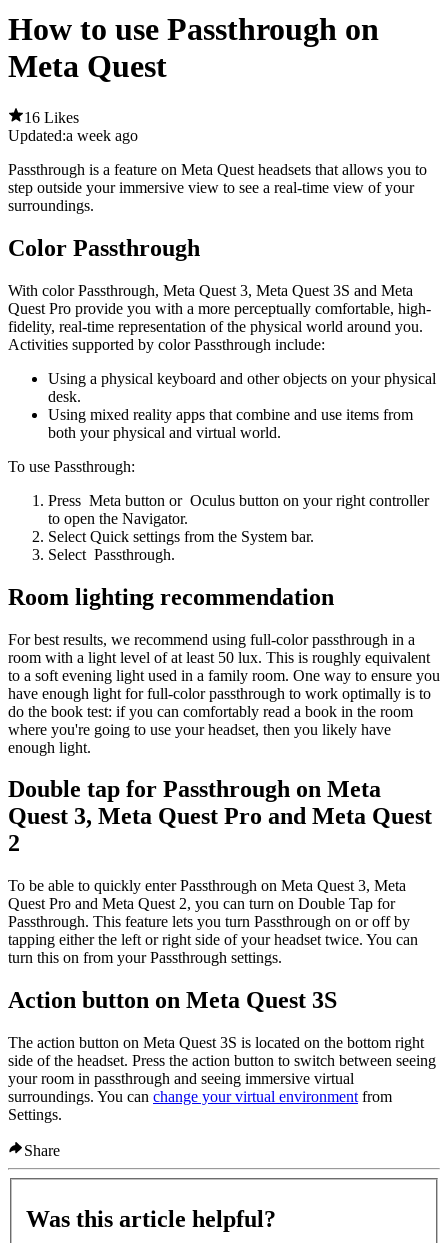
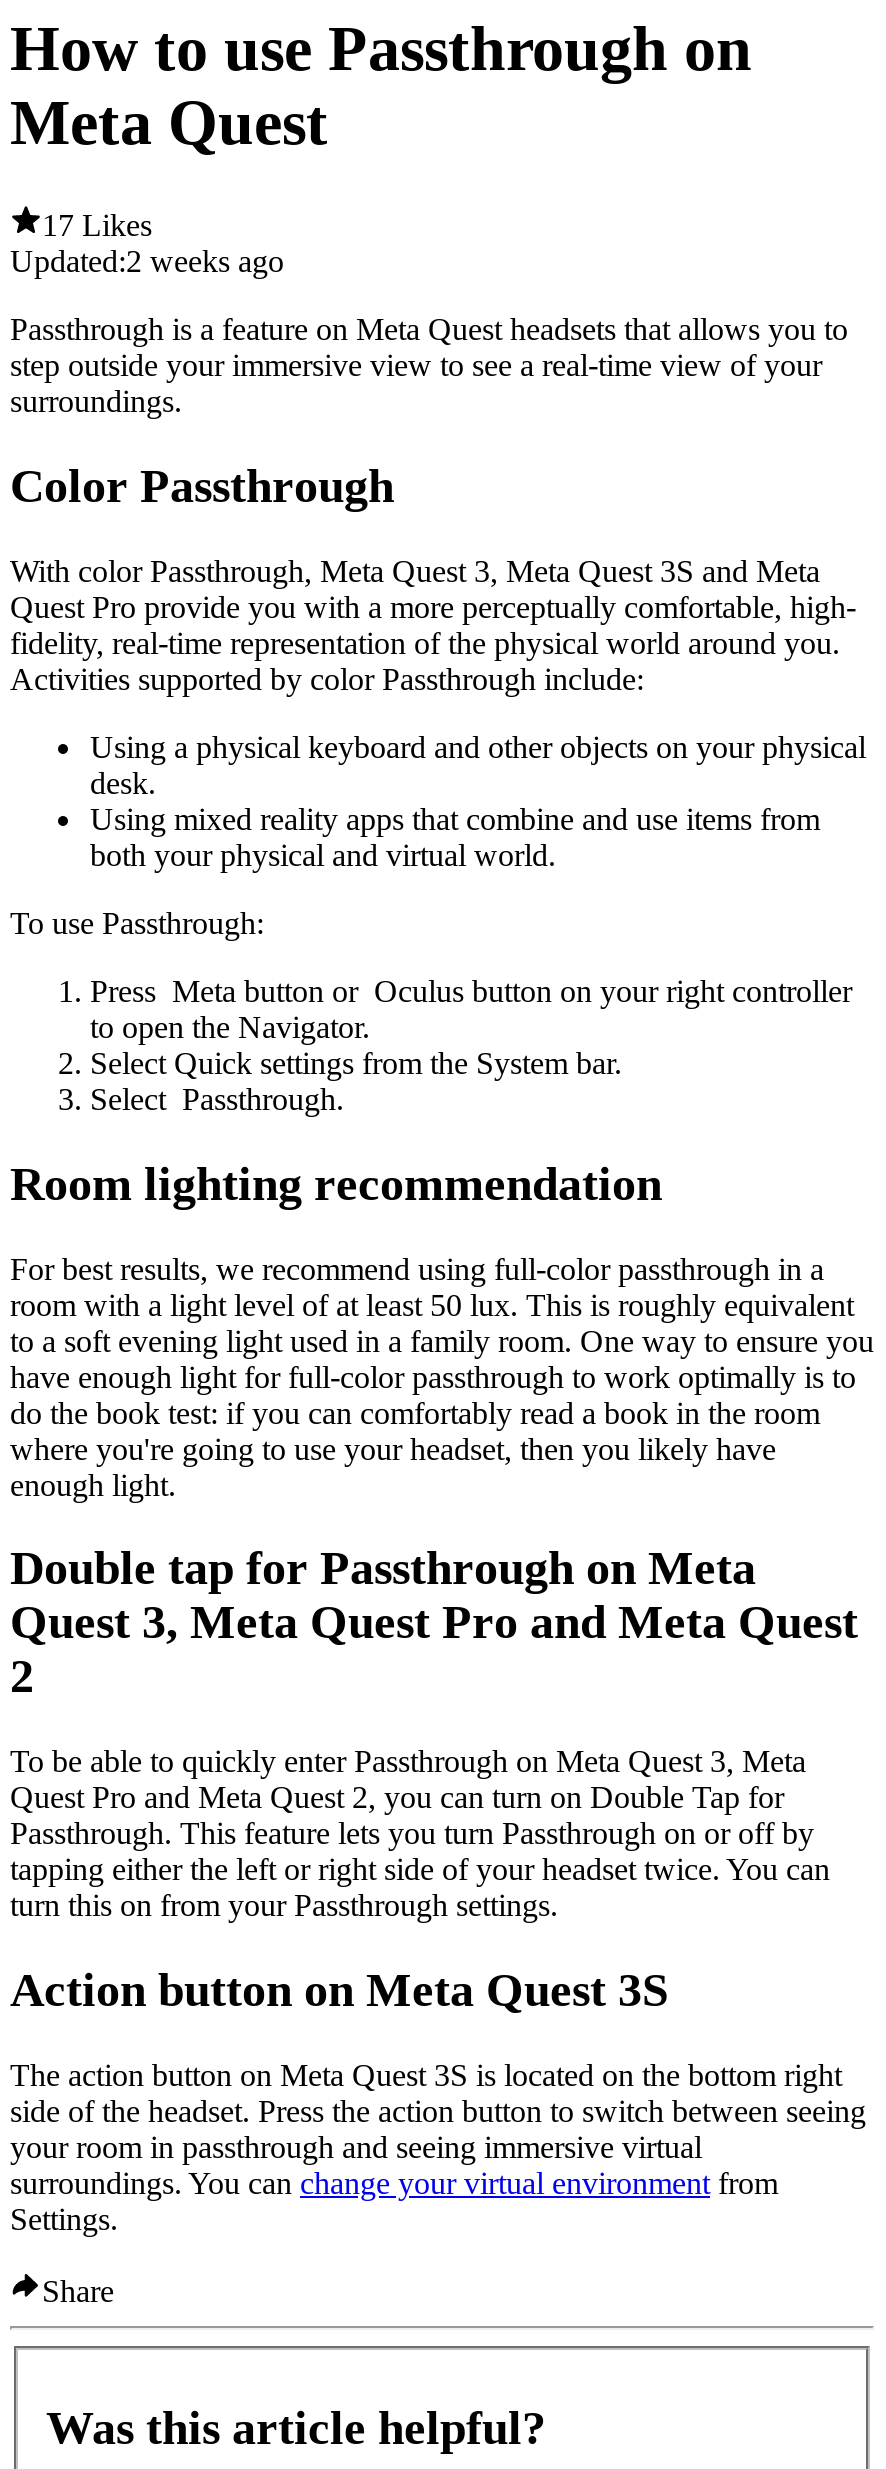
- 16 Likes
+ 17 Likes

- Updated:a week ago
+ Updated:2 weeks ago
